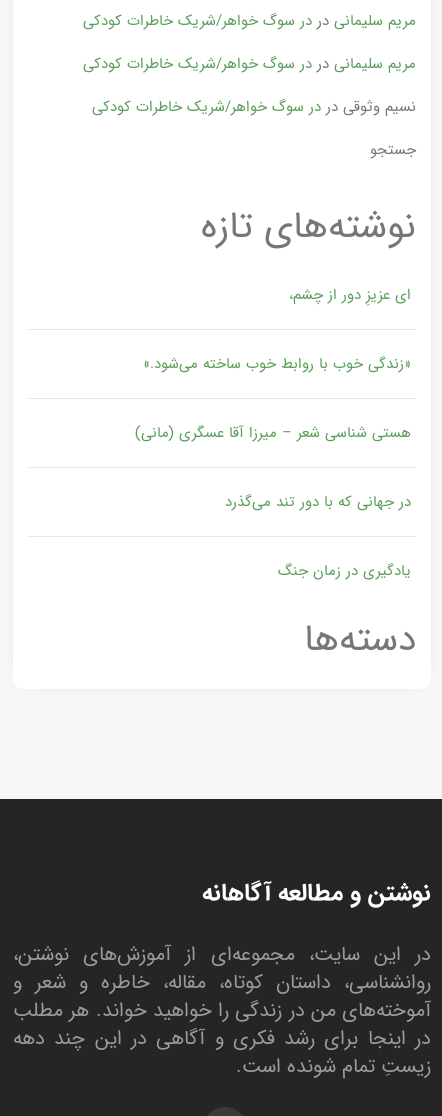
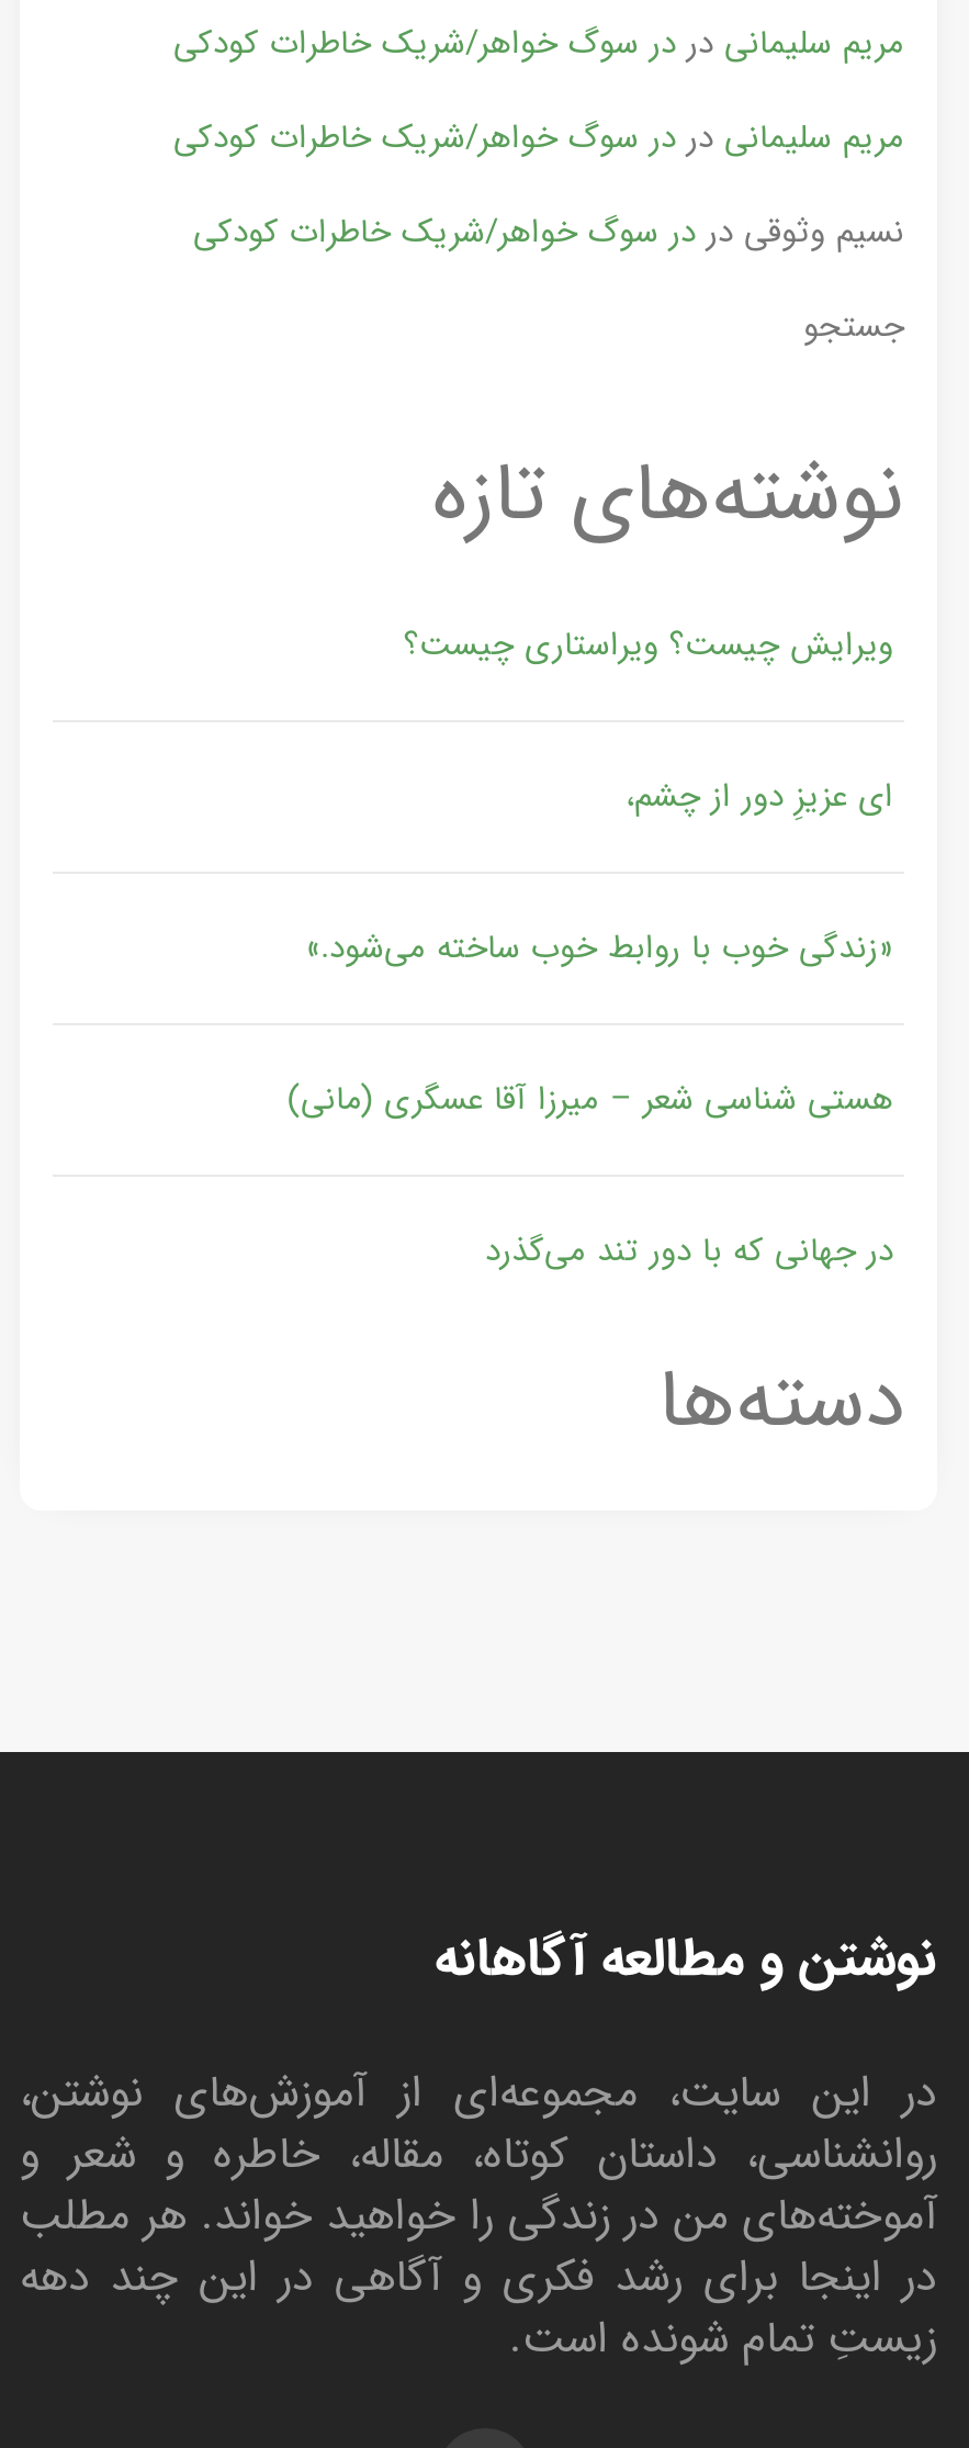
+ ویرایش چیست؟ ویراستاری چیست؟

moved down: ای عزیزِ دور از چشم، | «زندگی خوب با روابط خوب ساخته می‌شود.» | هستی شناسی شعر – میرزا آقا عسگری (مانی) | در جهانی که با دور تند می‌گذرد

- یادگیری در زمان جنگ
